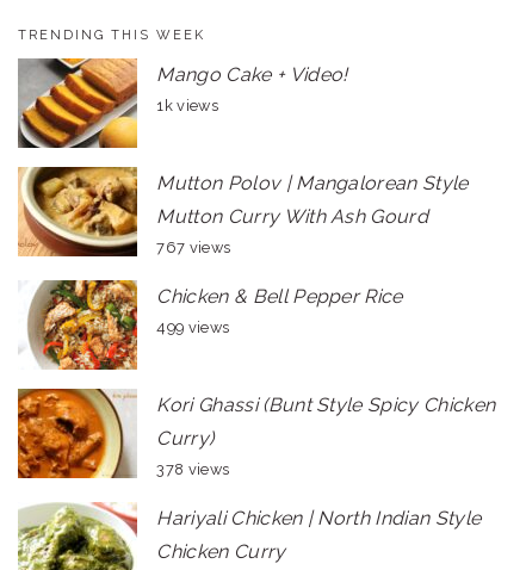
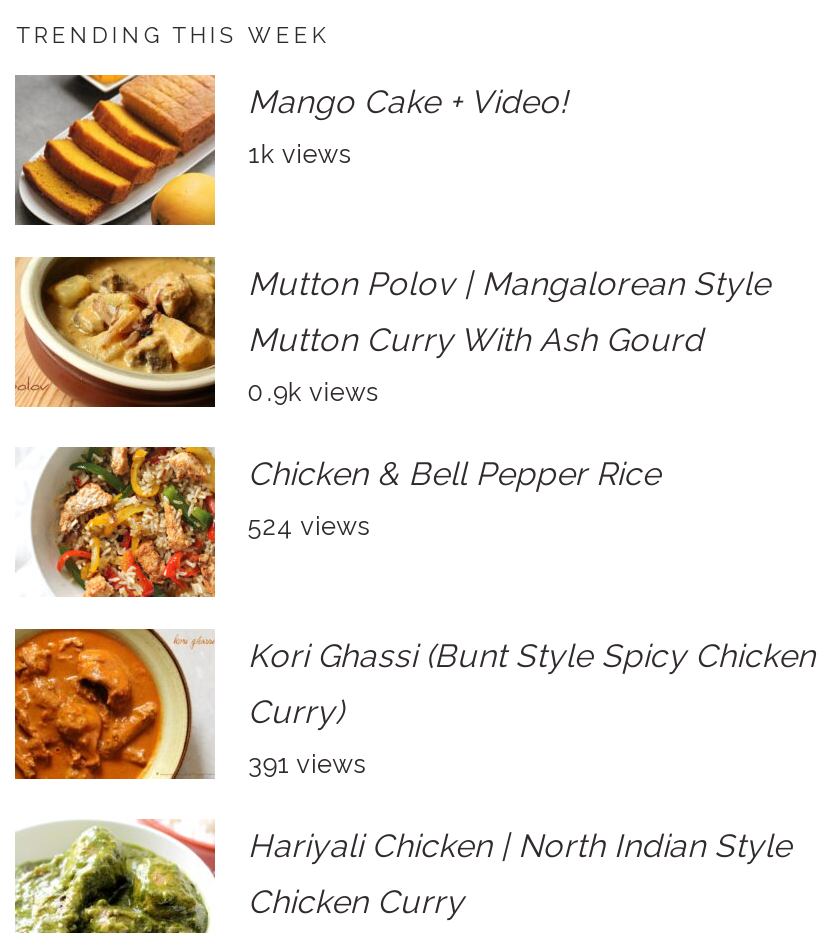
- 767 views
+ 0.9k views

- 499 views
+ 524 views

- 378 views
+ 391 views
